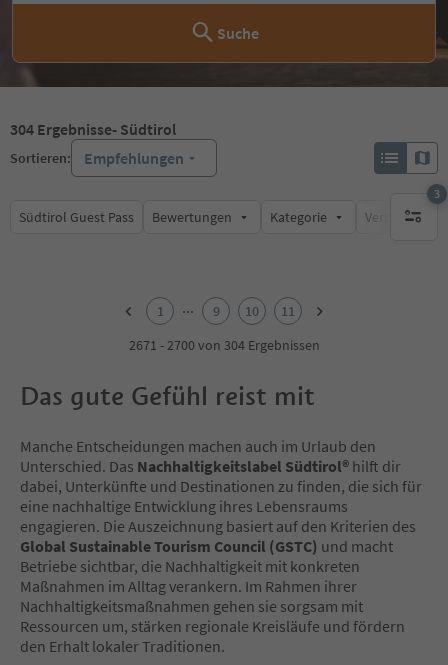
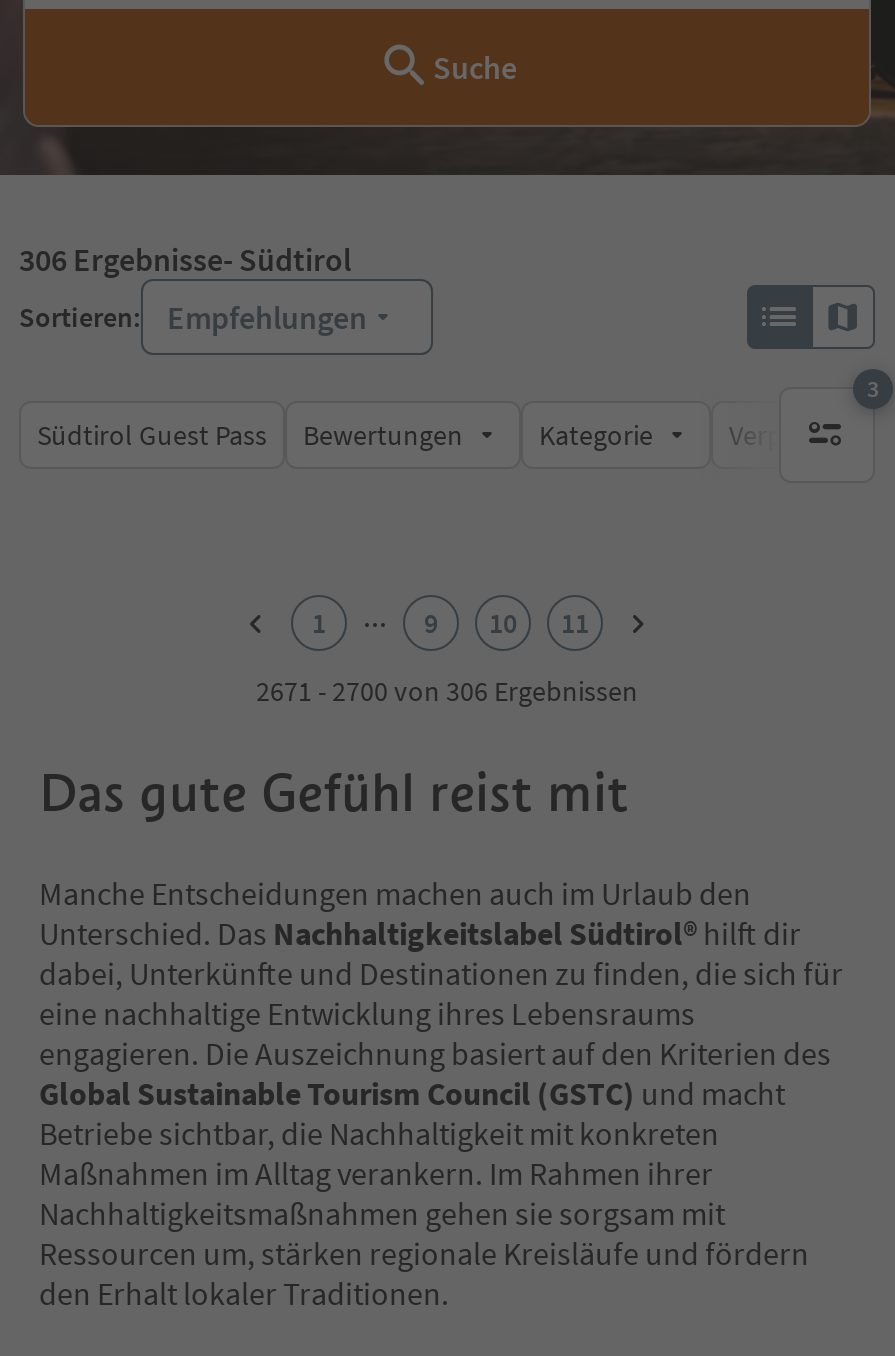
- 304 Ergebnisse - Südtirol
+ 306 Ergebnisse - Südtirol

- 2671 - 2700 von 304 Ergebnissen
+ 2671 - 2700 von 306 Ergebnissen
